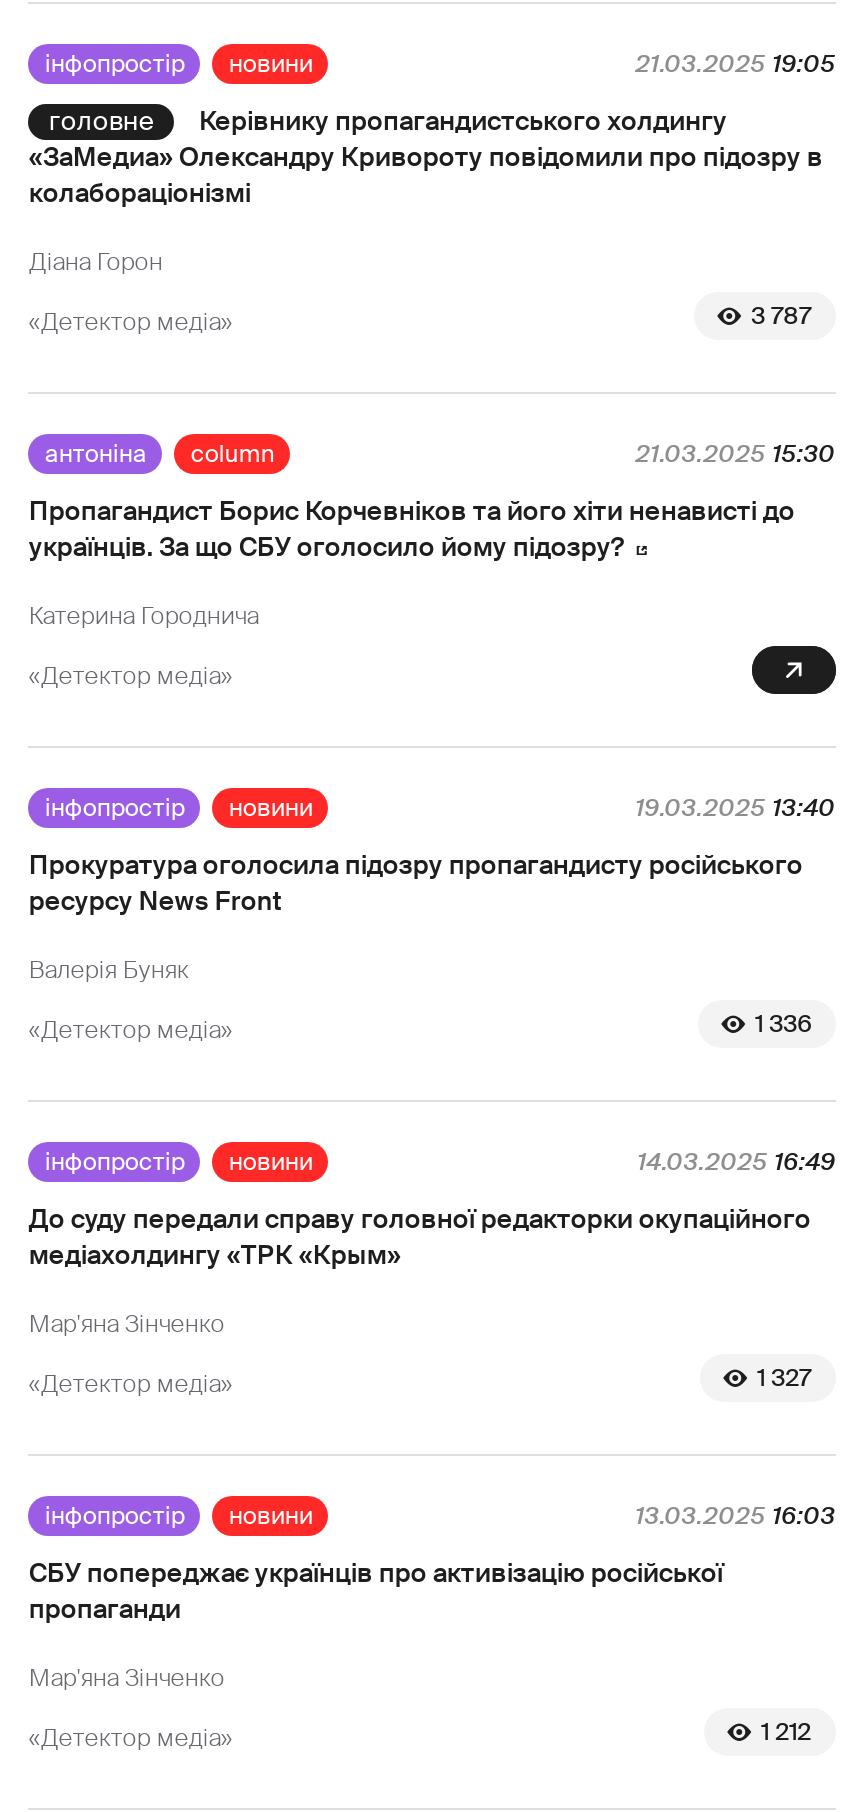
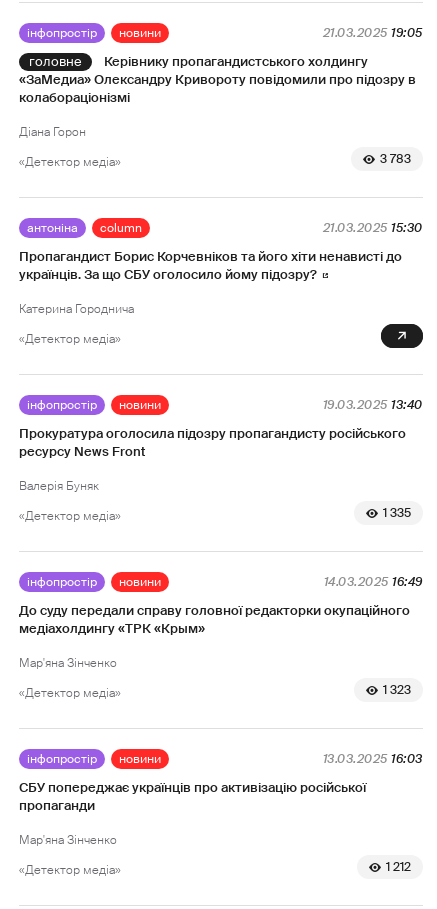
- 3 787
+ 3 783

- 1 336
+ 1 335

- 1 327
+ 1 323
